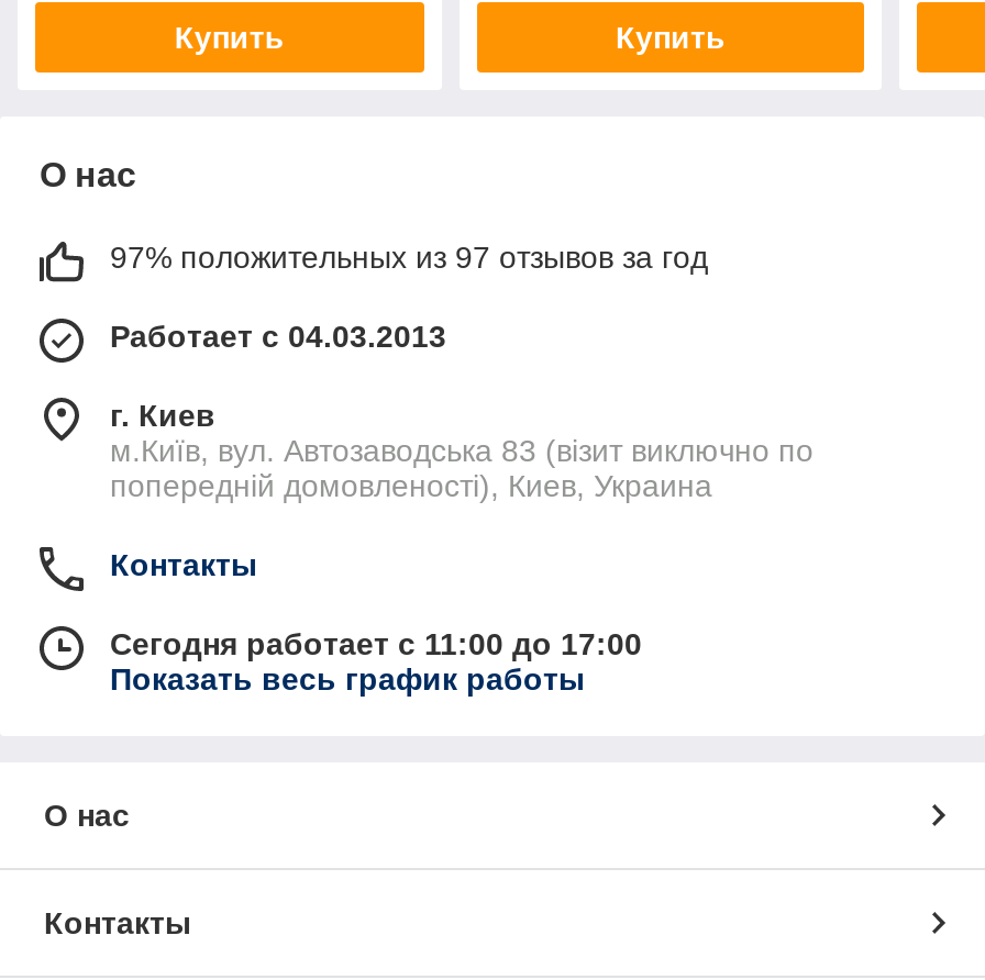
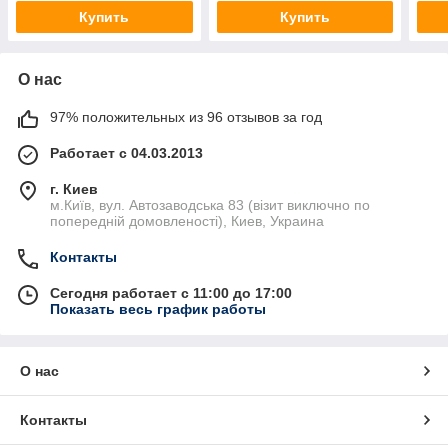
- 97% положительных из 97 отзывов за год
+ 97% положительных из 96 отзывов за год
